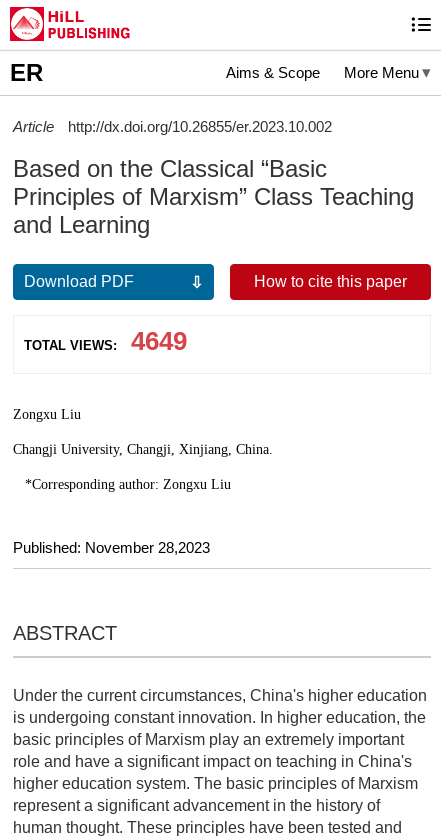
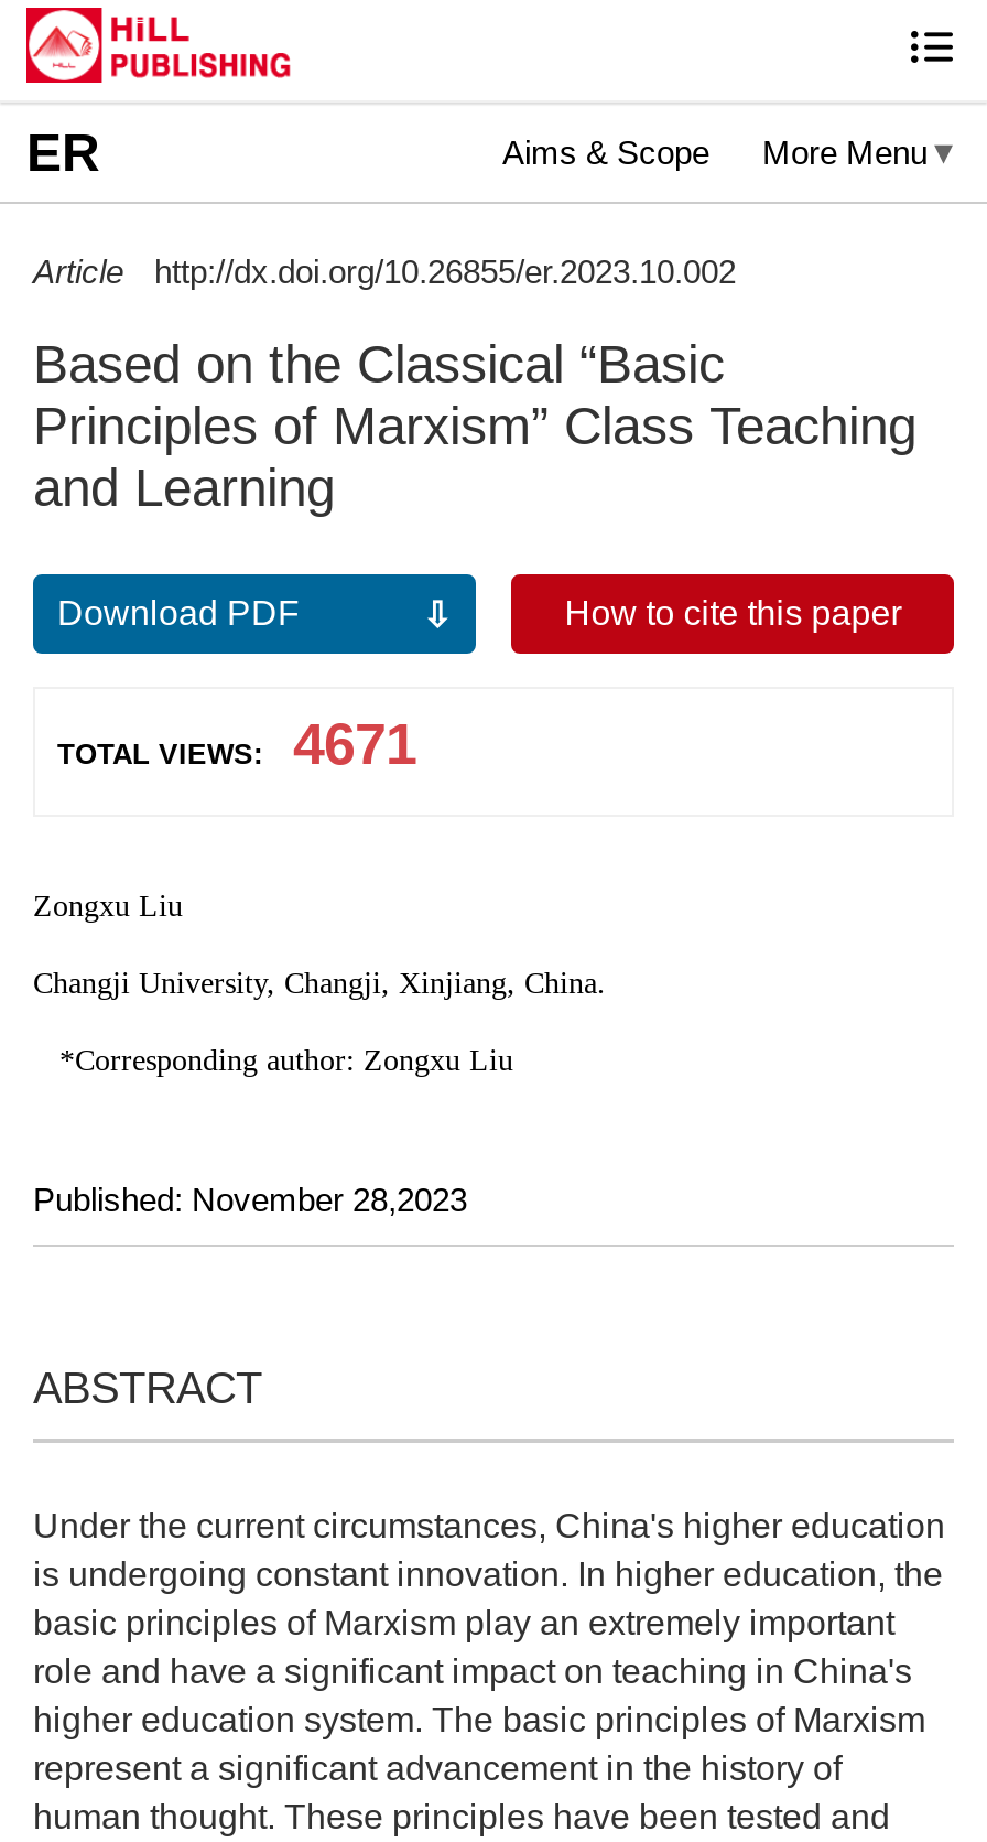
- TOTAL VIEWS: 4649
+ TOTAL VIEWS: 4671
